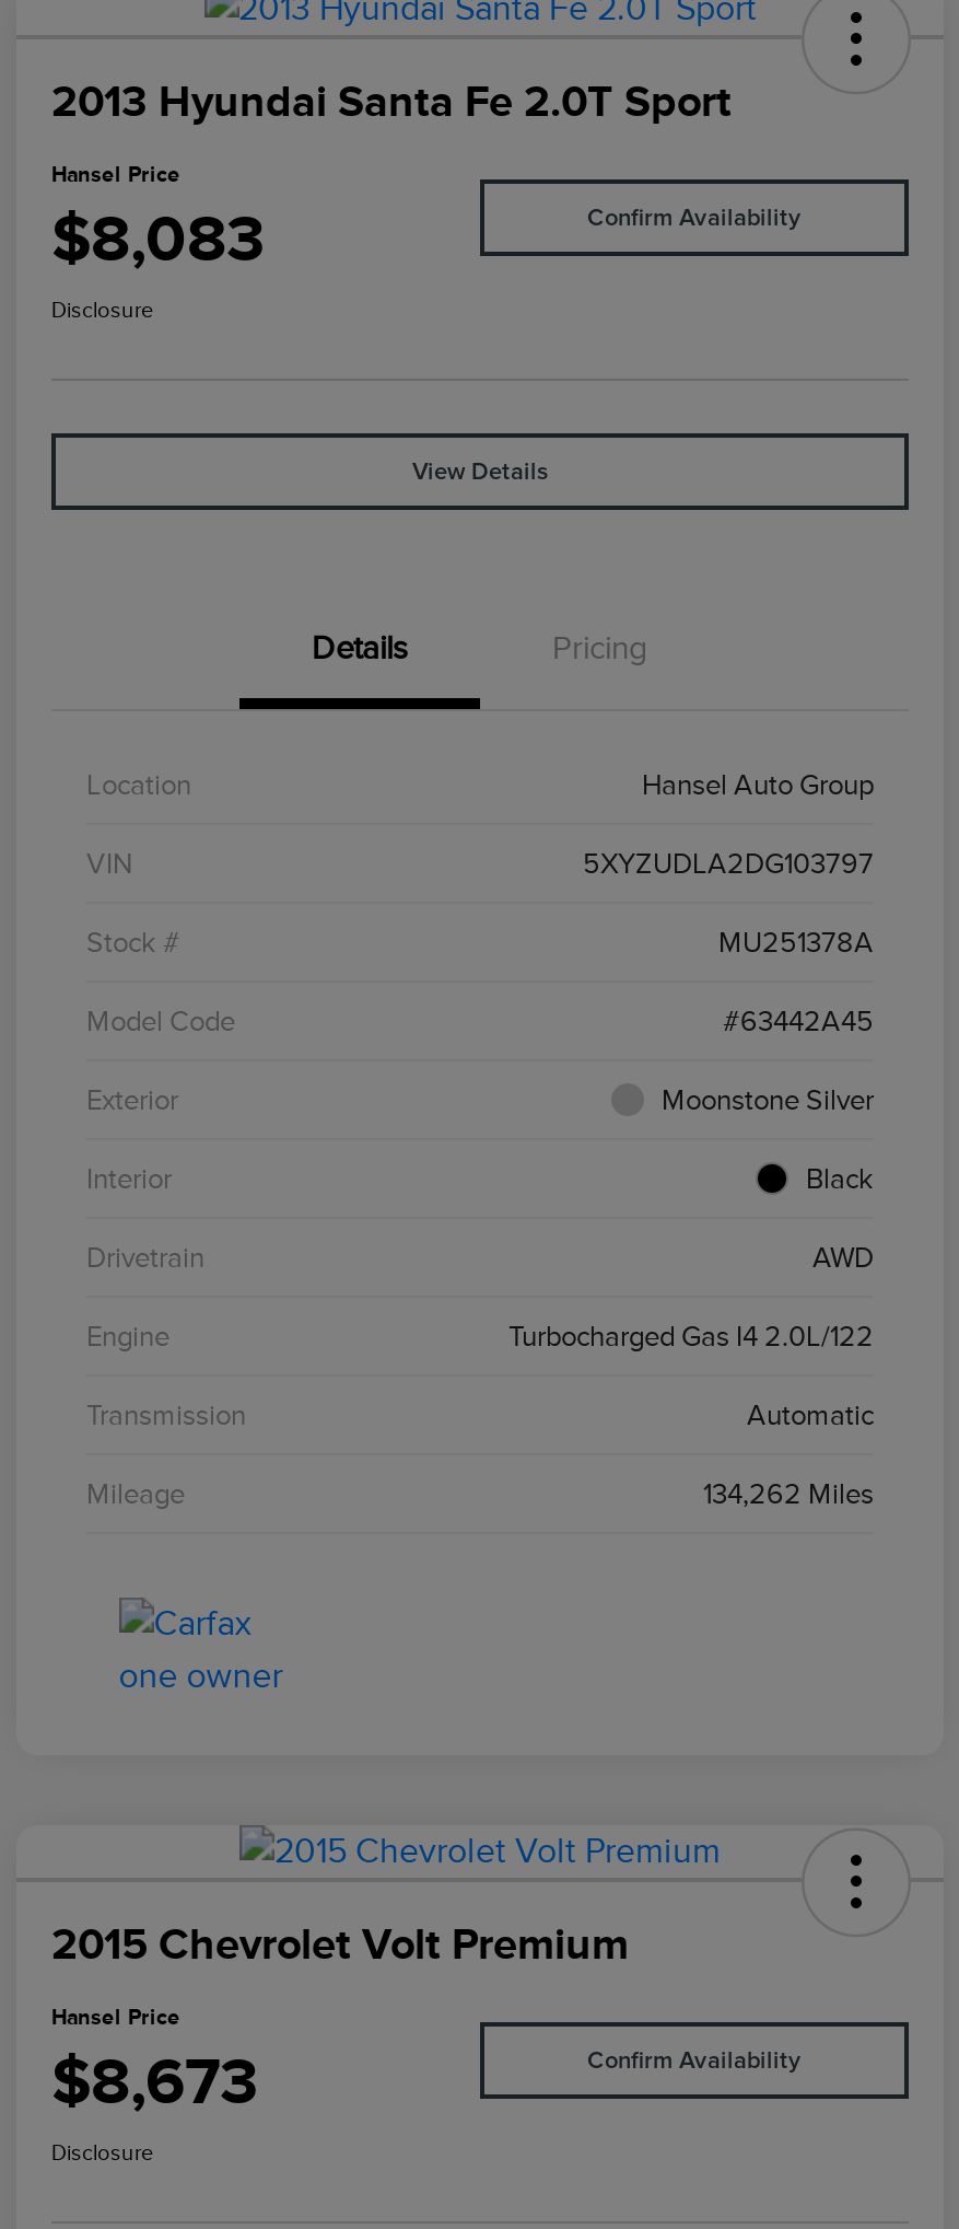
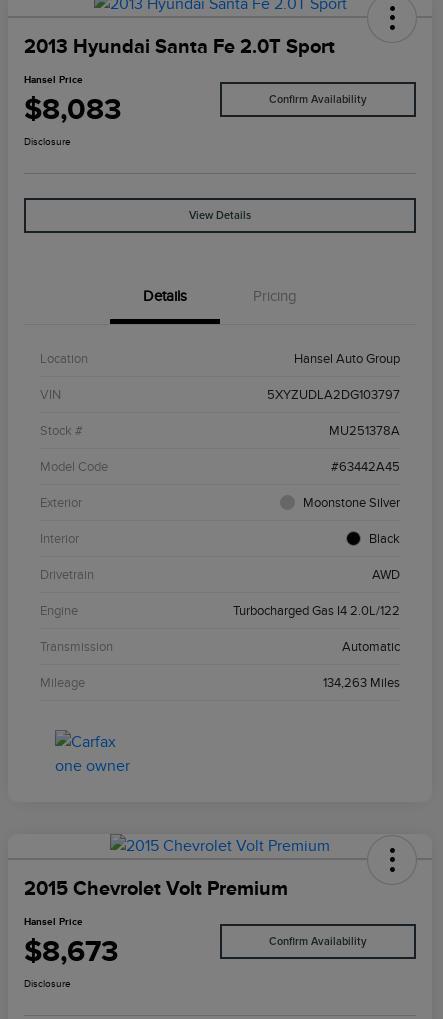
- 134,262 Miles
+ 134,263 Miles
